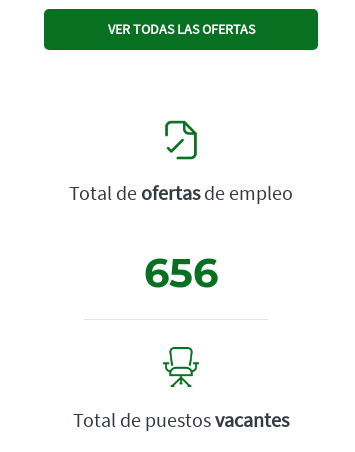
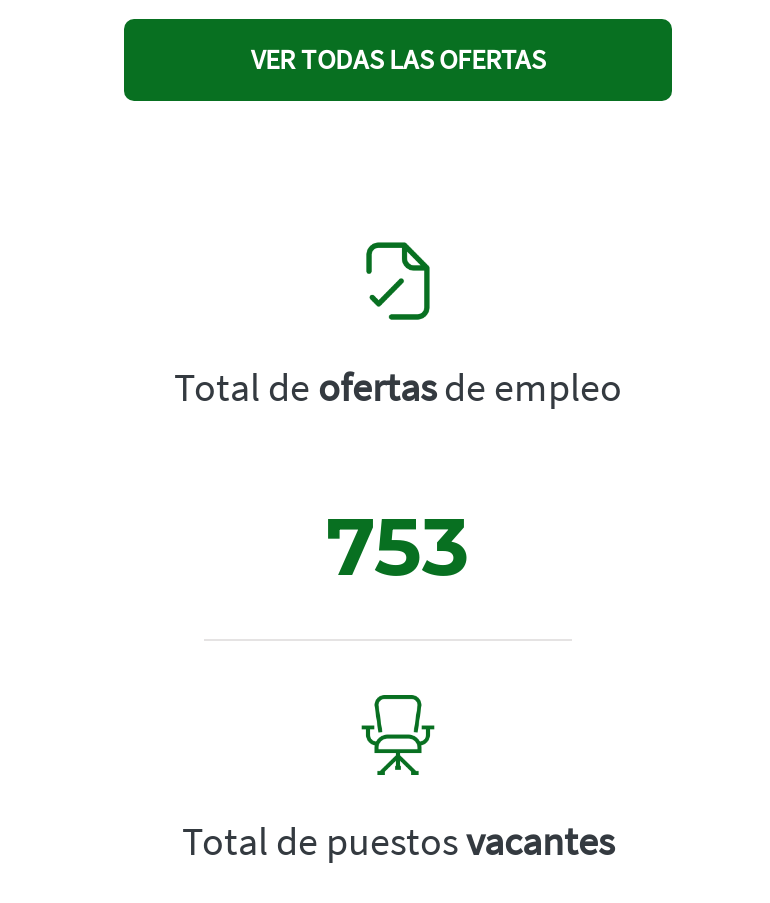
- 656
+ 753
